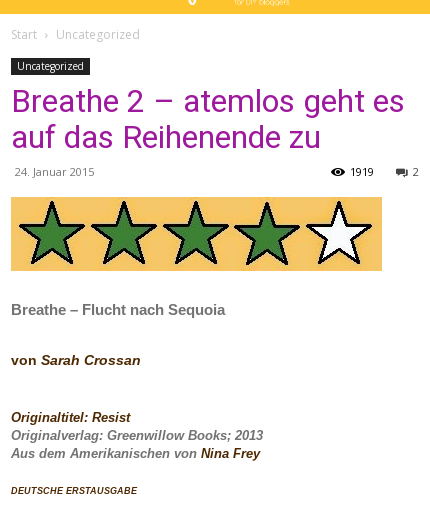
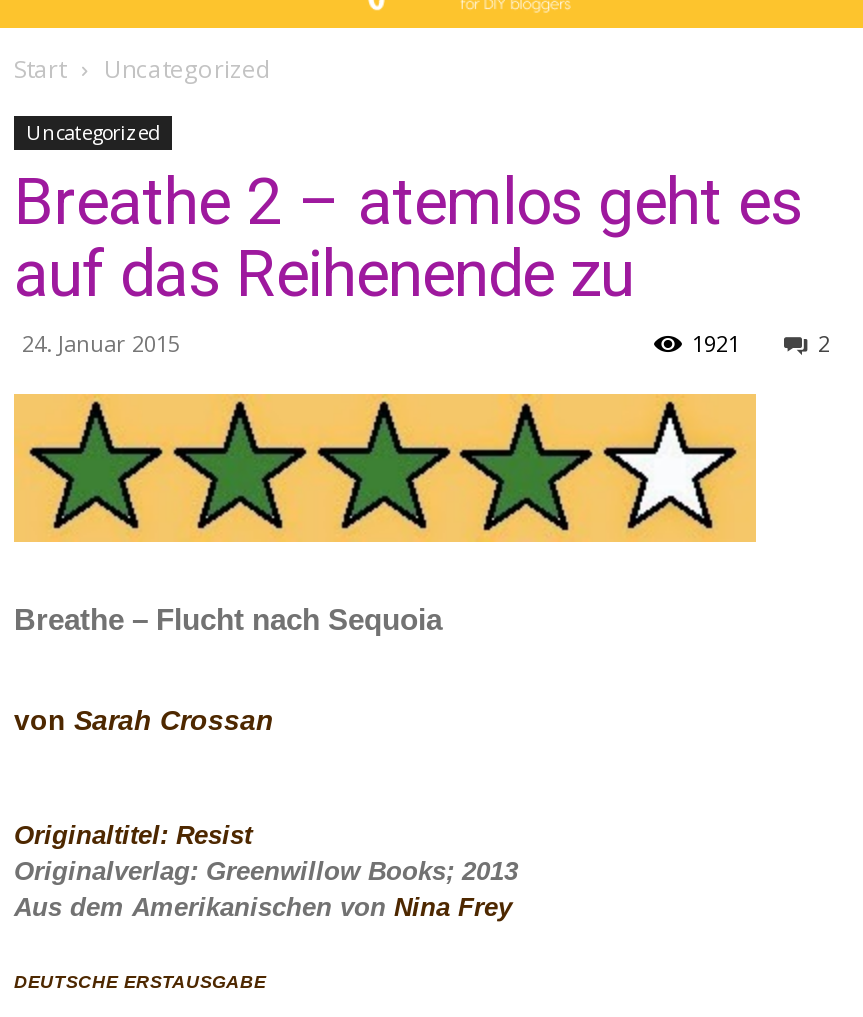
- 1919
+ 1921
